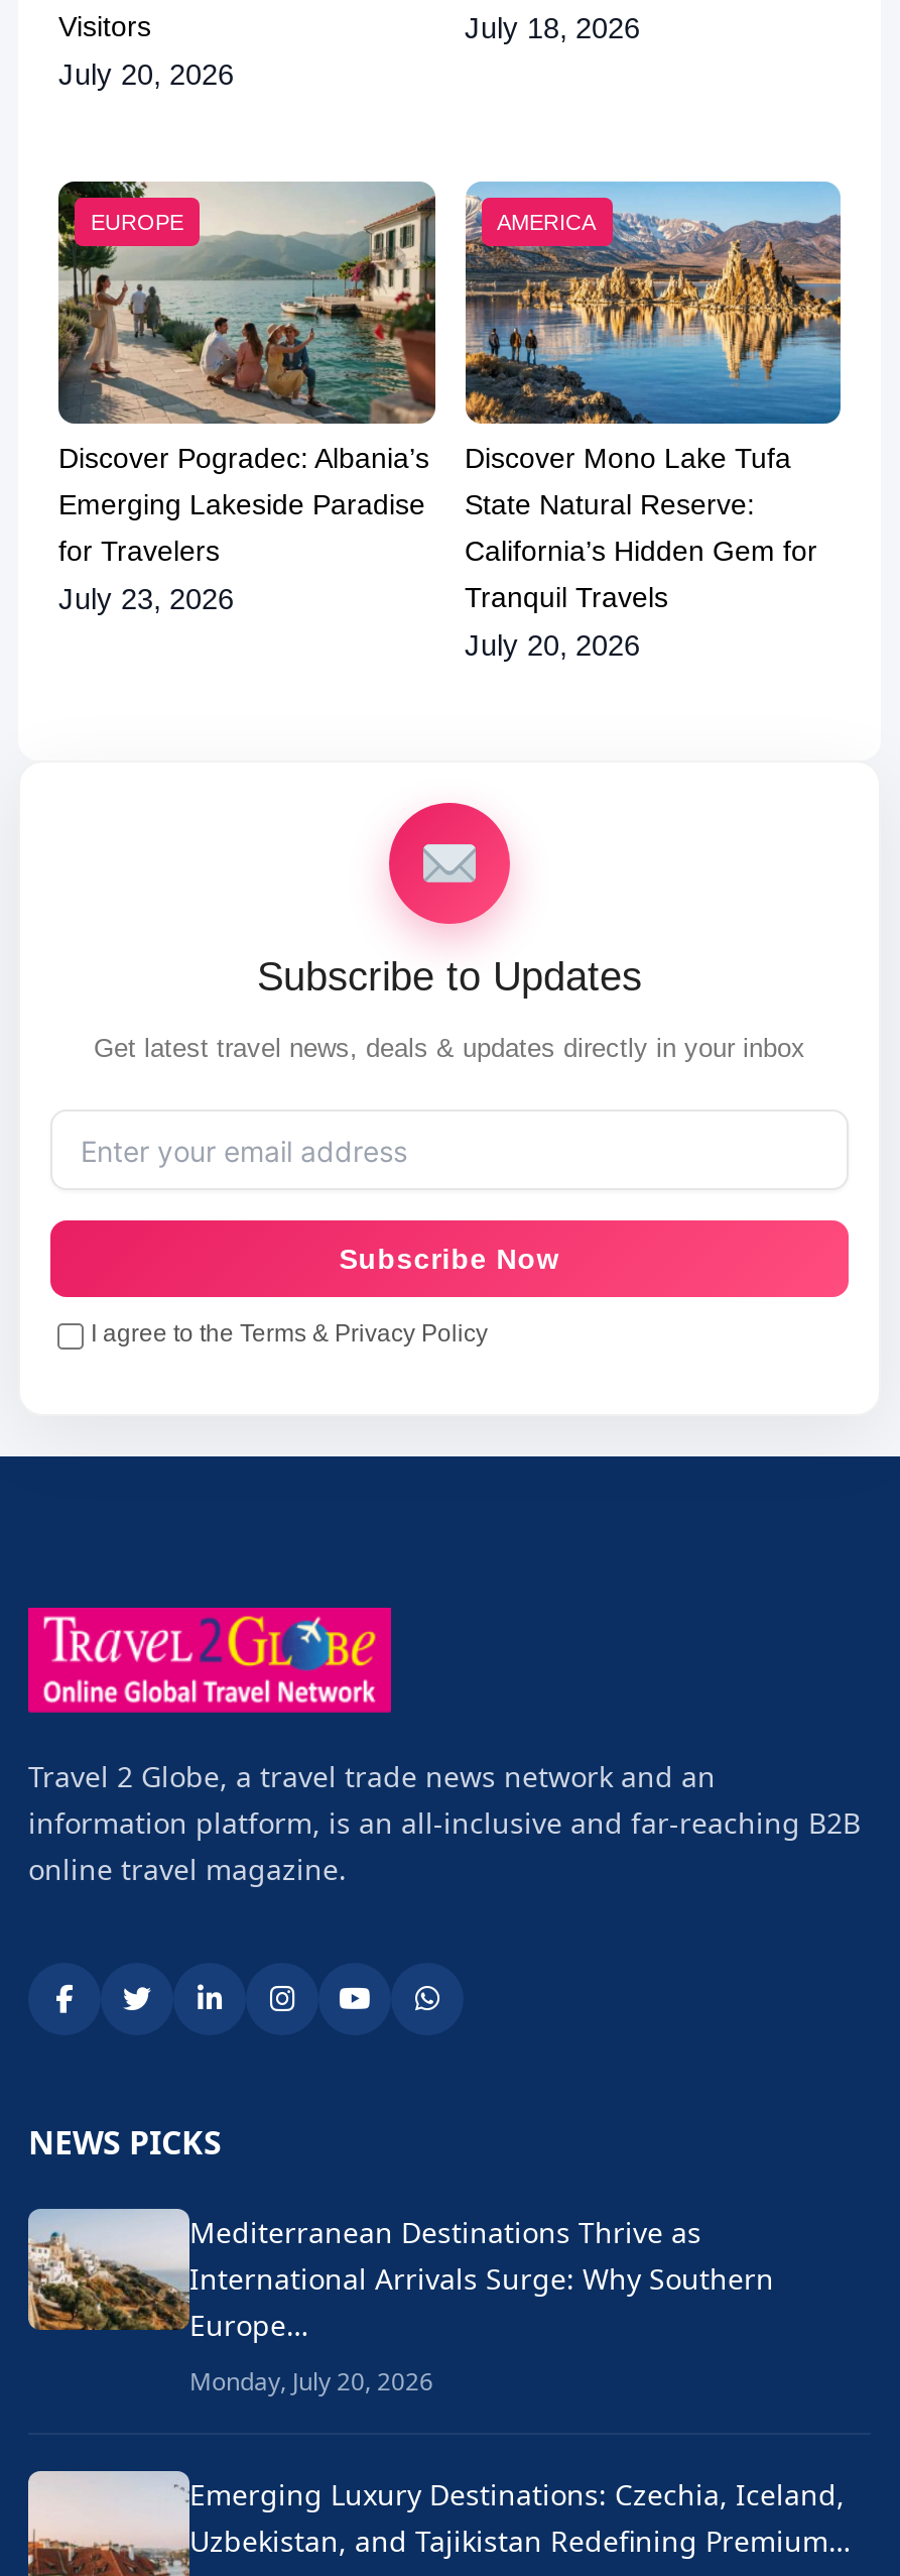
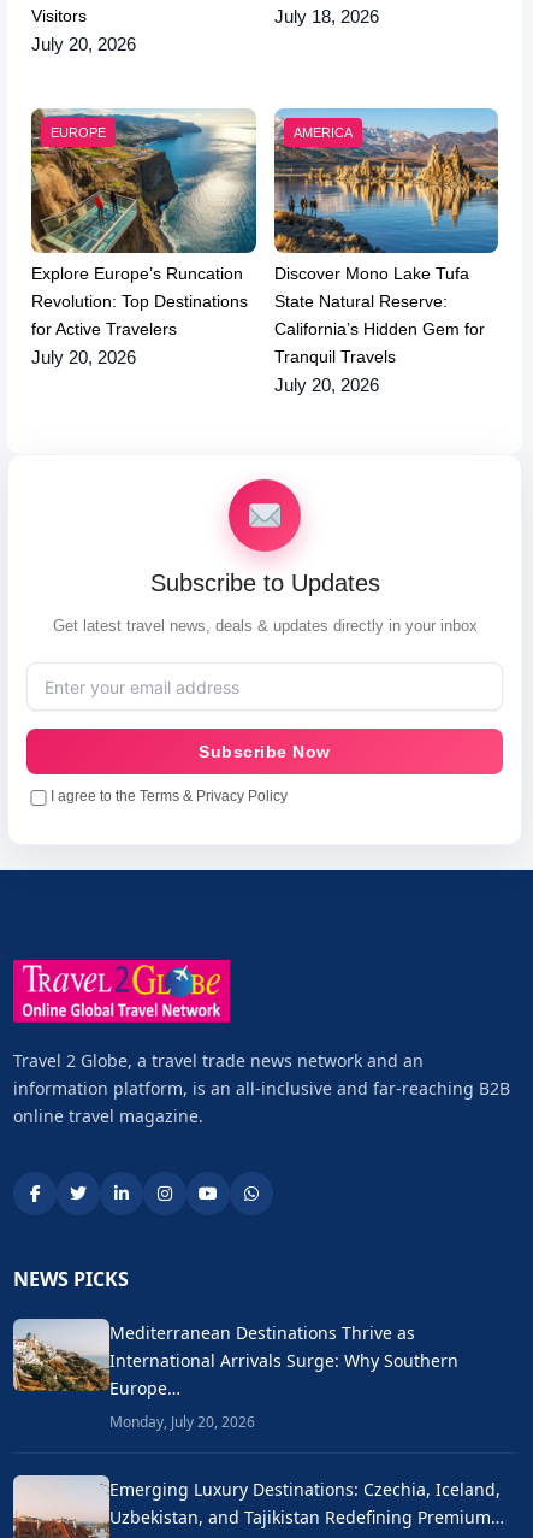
- [image]
- Discover Pogradec: Albania’s
- Emerging Lakeside Paradise
- for Travelers
+ [image]
+ Explore Europe’s Runcation
+ Revolution: Top Destinations
+ for Active Travelers

- July 23, 2026
+ July 20, 2026
